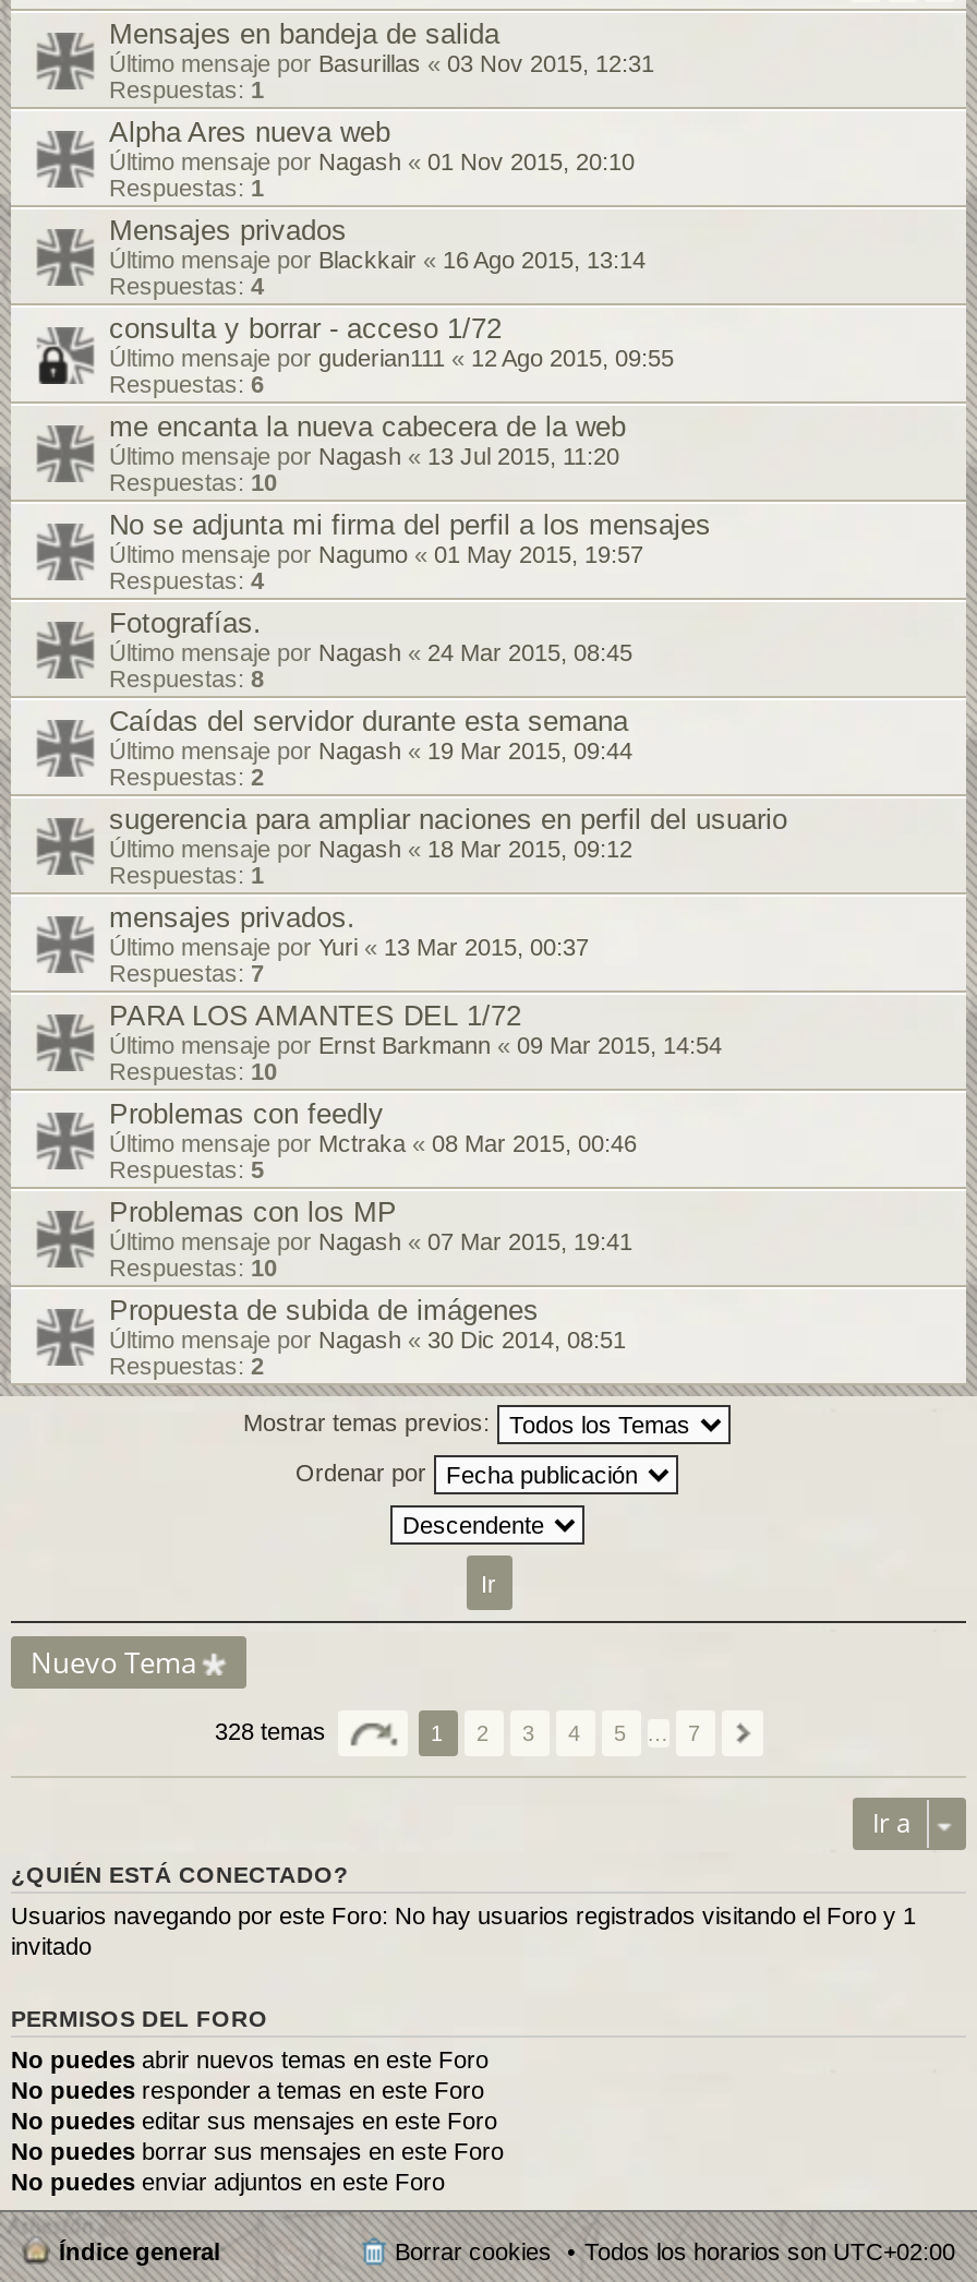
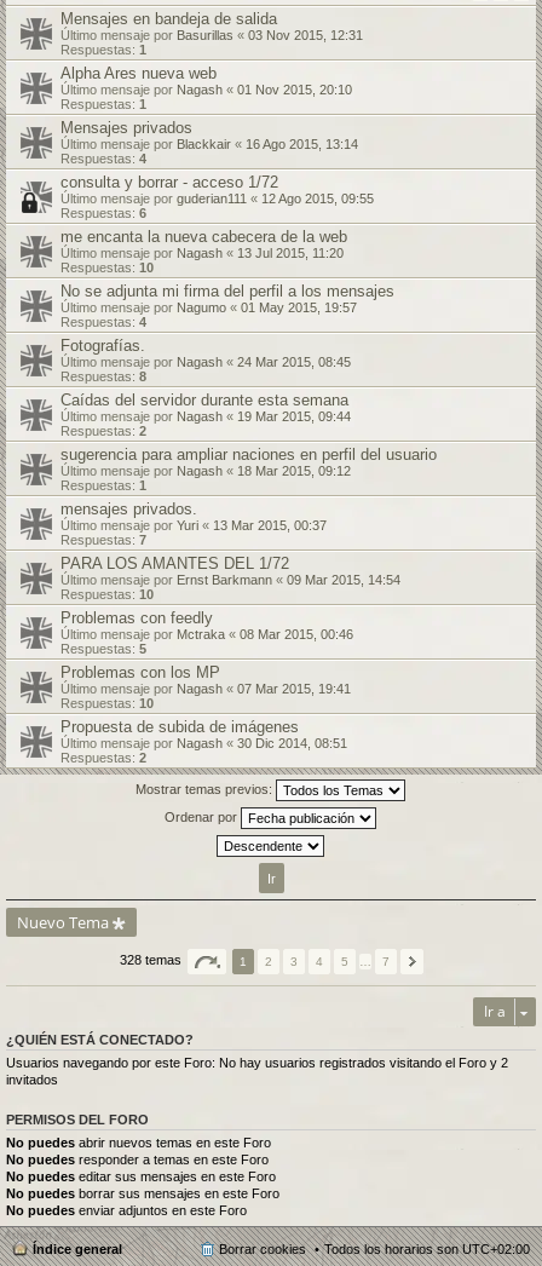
- Usuarios navegando por este Foro: No hay usuarios registrados visitando el Foro y 1
- invitado
+ Usuarios navegando por este Foro: No hay usuarios registrados visitando el Foro y 2
+ invitados
